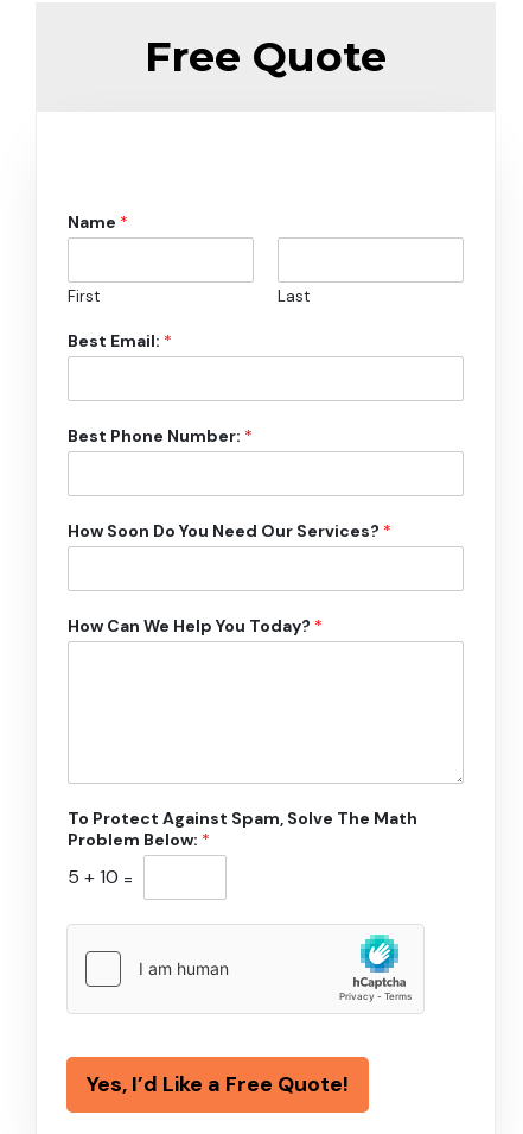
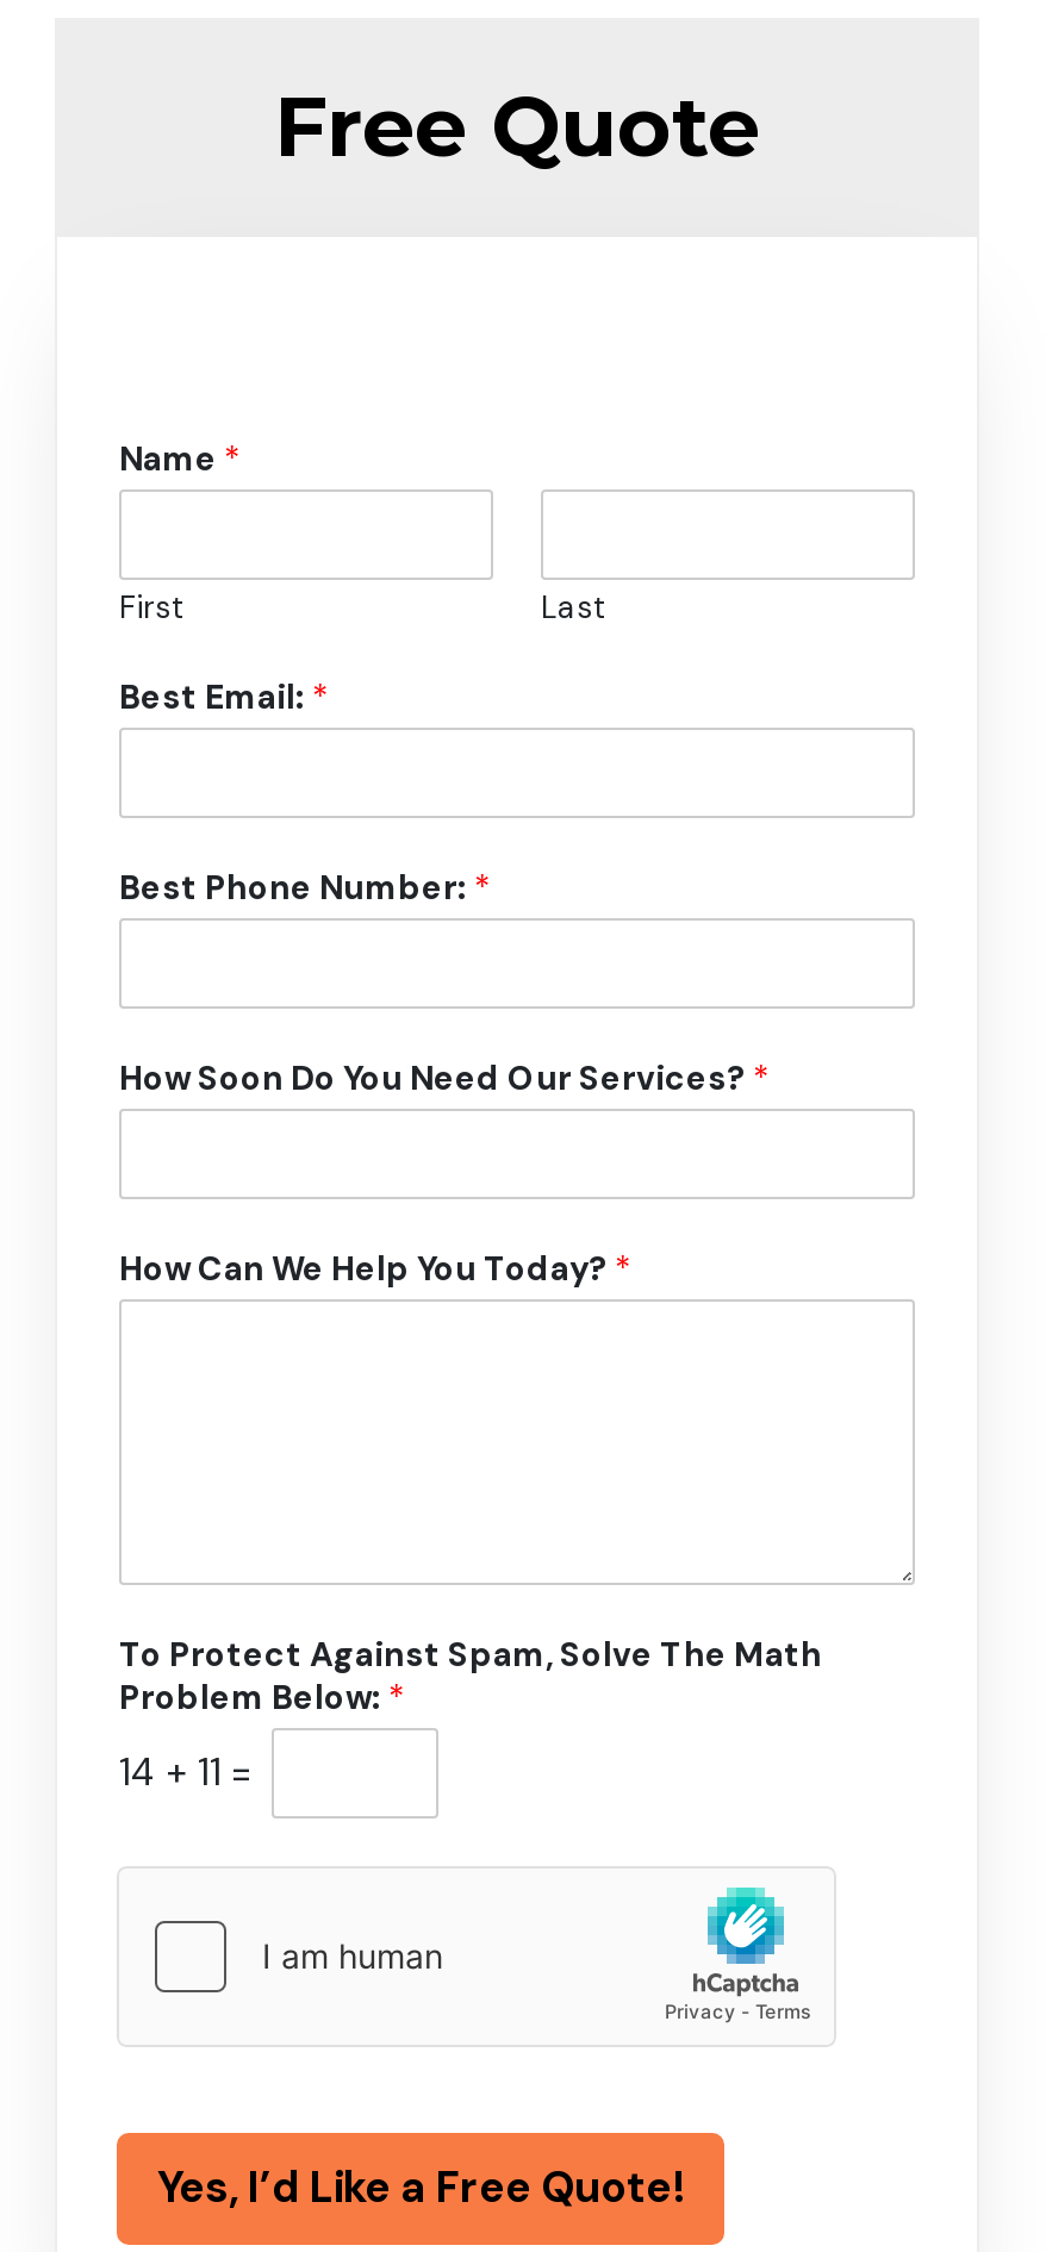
- 5 + 10 =
+ 14 + 11 =
